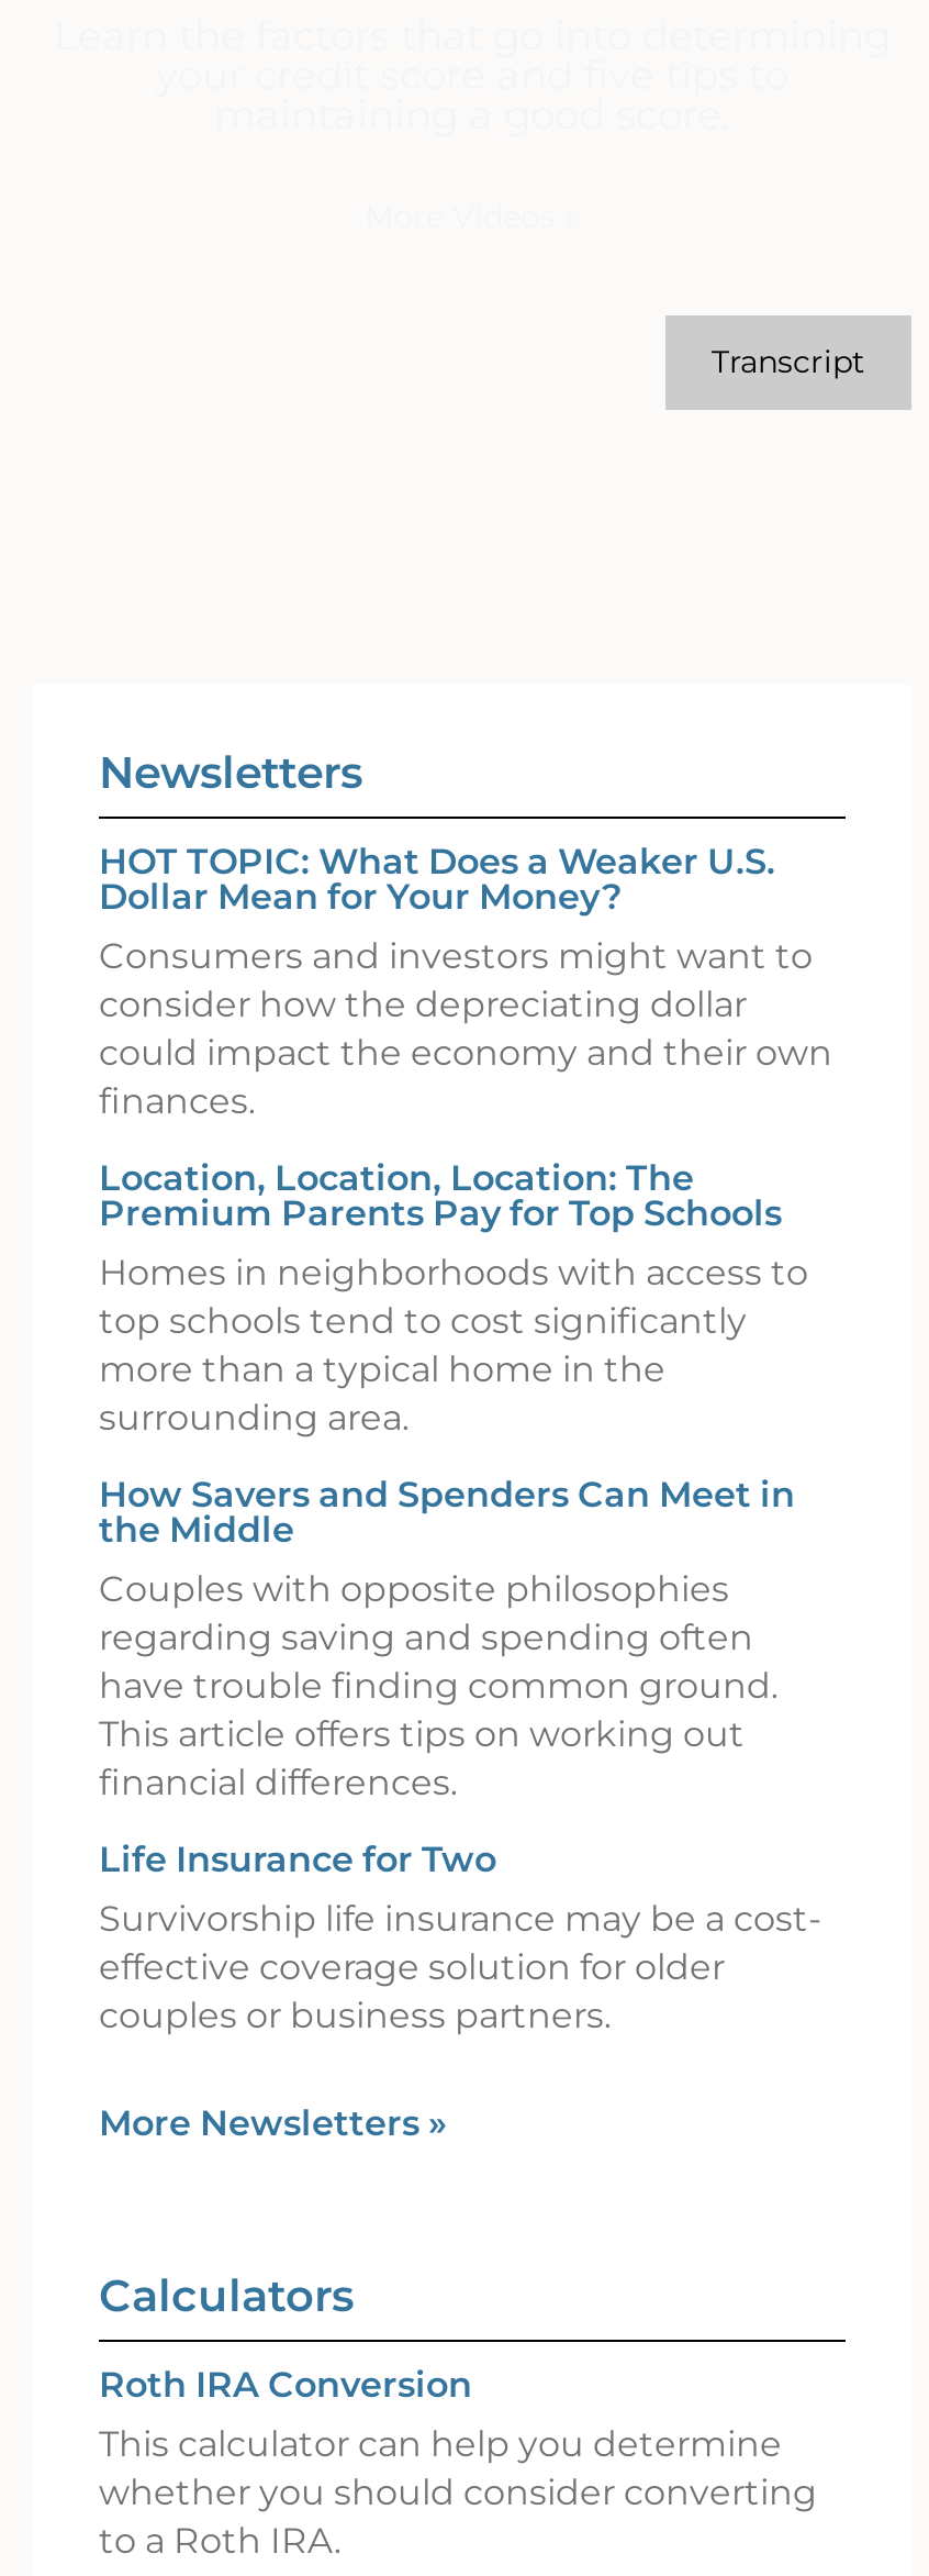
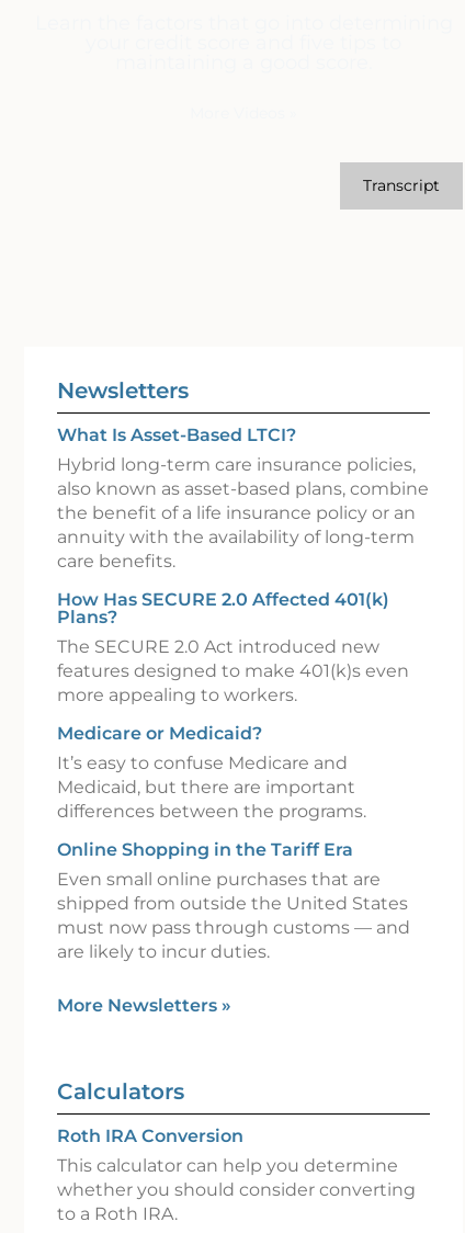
- HOT TOPIC: What Does a Weaker U.S.
- Dollar Mean for Your Money?
- Consumers and investors might want to
- consider how the depreciating dollar
- could impact the economy and their own
- finances.
+ What Is Asset-Based LTCI?
+ Hybrid long-term care insurance policies,
+ also known as asset-based plans, combine
+ the benefit of a life insurance policy or an
+ annuity with the availability of long-term
+ care benefits.

- Location, Location, Location: The
- Premium Parents Pay for Top Schools
- Homes in neighborhoods with access to
- top schools tend to cost significantly
- more than a typical home in the
- surrounding area.
+ How Has SECURE 2.0 Affected 401(k)
+ Plans?
+ The SECURE 2.0 Act introduced new
+ features designed to make 401(k)s even
+ more appealing to workers.

- How Savers and Spenders Can Meet in
- the Middle
- Couples with opposite philosophies
- regarding saving and spending often
- have trouble finding common ground.
- This article offers tips on working out
- financial differences.
+ Medicare or Medicaid?
+ It’s easy to confuse Medicare and
+ Medicaid, but there are important
+ differences between the programs.

- Life Insurance for Two
- Survivorship life insurance may be a cost-
- effective coverage solution for older
- couples or business partners.
+ Online Shopping in the Tariff Era
+ Even small online purchases that are
+ shipped from outside the United States
+ must now pass through customs — and
+ are likely to incur duties.
